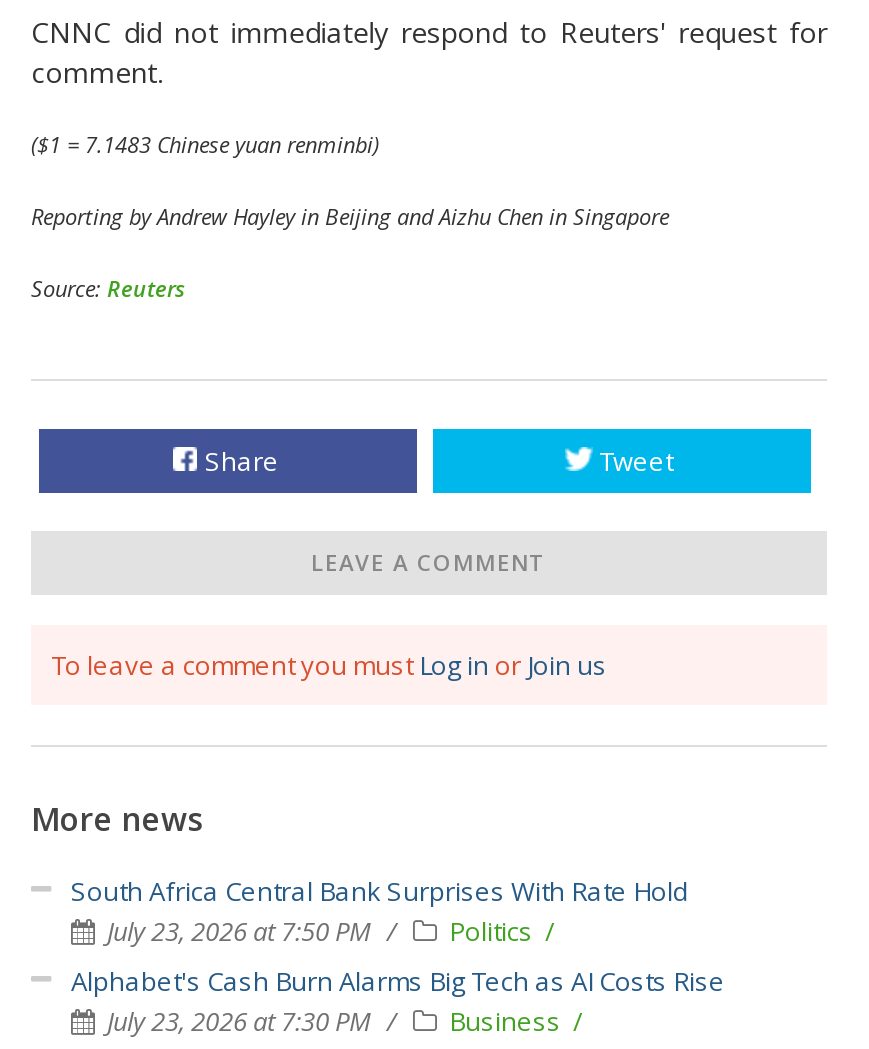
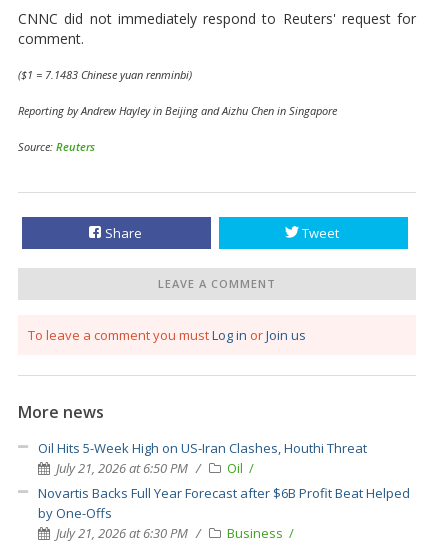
- South Africa Central Bank Surprises With Rate Hold
- July 23, 2026 at 7:50 PM
- Politics
- Alphabet's Cash Burn Alarms Big Tech as AI Costs Rise
- July 23, 2026 at 7:30 PM
+ Oil Hits 5-Week High on US-Iran Clashes, Houthi Threat
+ July 21, 2026 at 6:50 PM
+ Oil
+ Novartis Backs Full Year Forecast after $6B Profit Beat Helped
+ by One-Offs
+ July 21, 2026 at 6:30 PM
